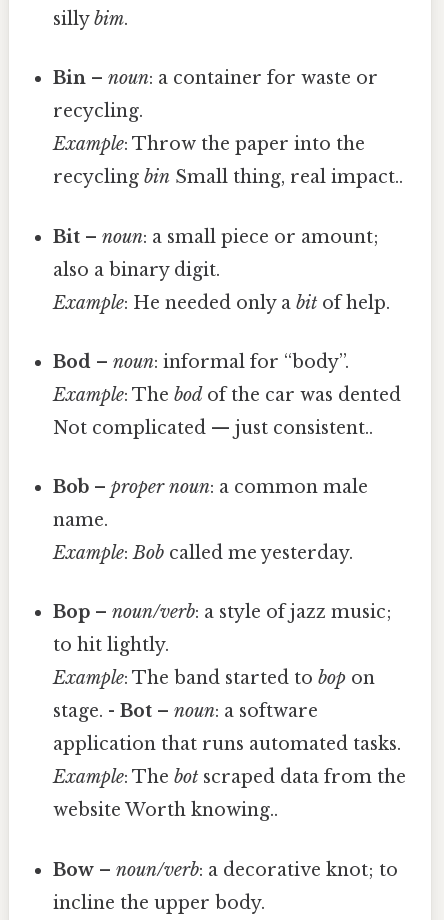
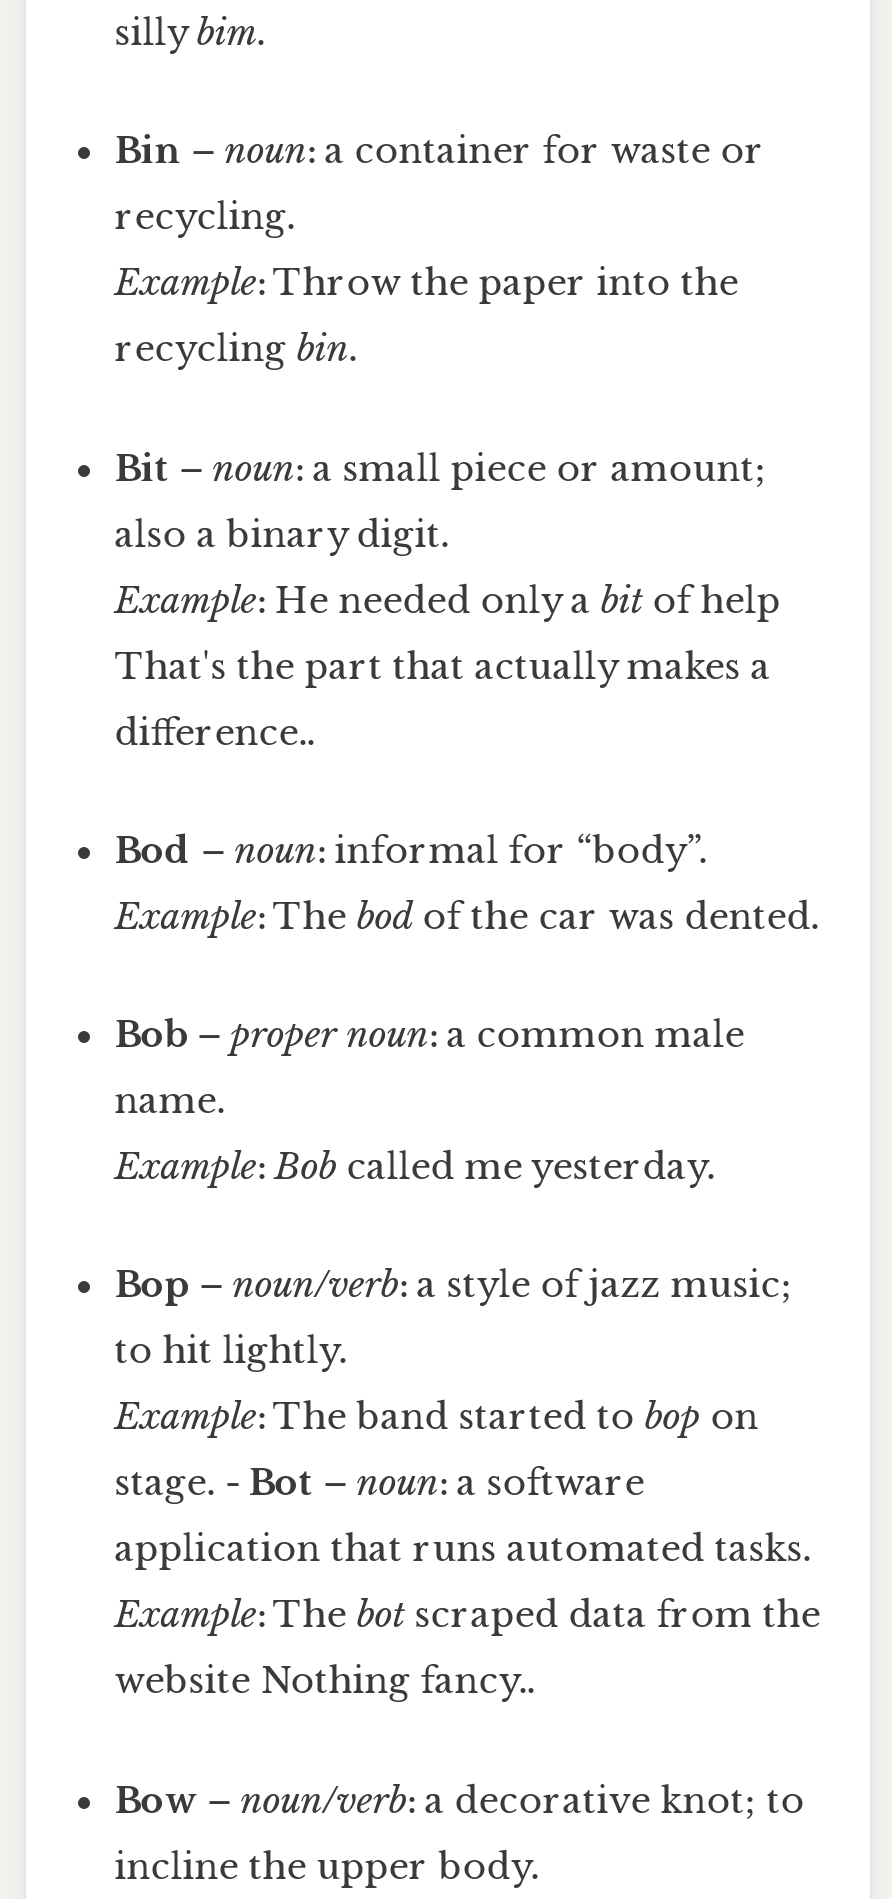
- recycling bin Small thing, real impact..
+ recycling bin.

- Example: He needed only a bit of help.
+ Example: He needed only a bit of help
+ That's the part that actually makes a
+ difference..

moved down: Bod – noun: informal for “body”.

- Example: The bod of the car was dented
- Not complicated — just consistent..
+ Example: The bod of the car was dented.

- website Worth knowing..
+ website Nothing fancy..
